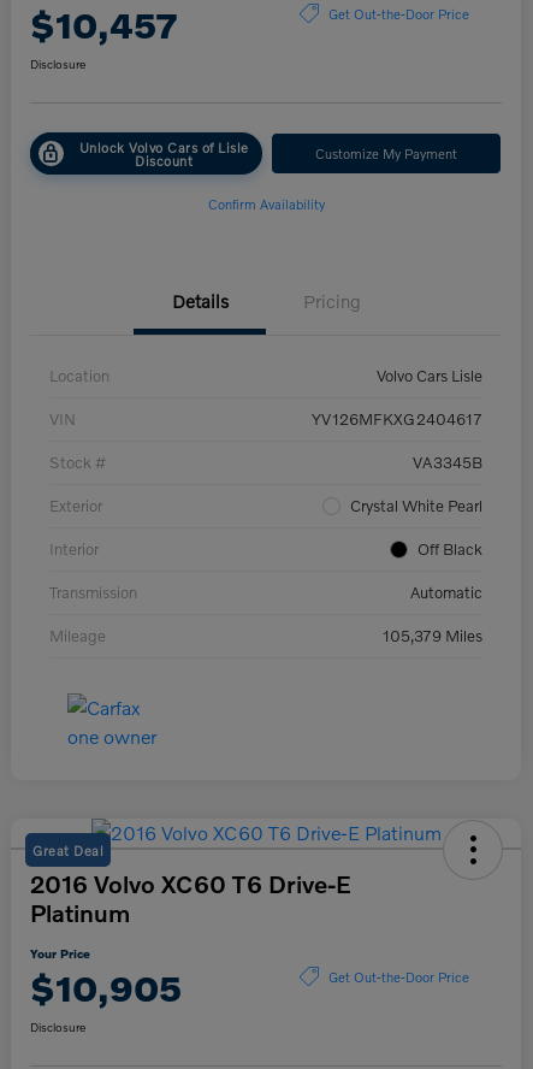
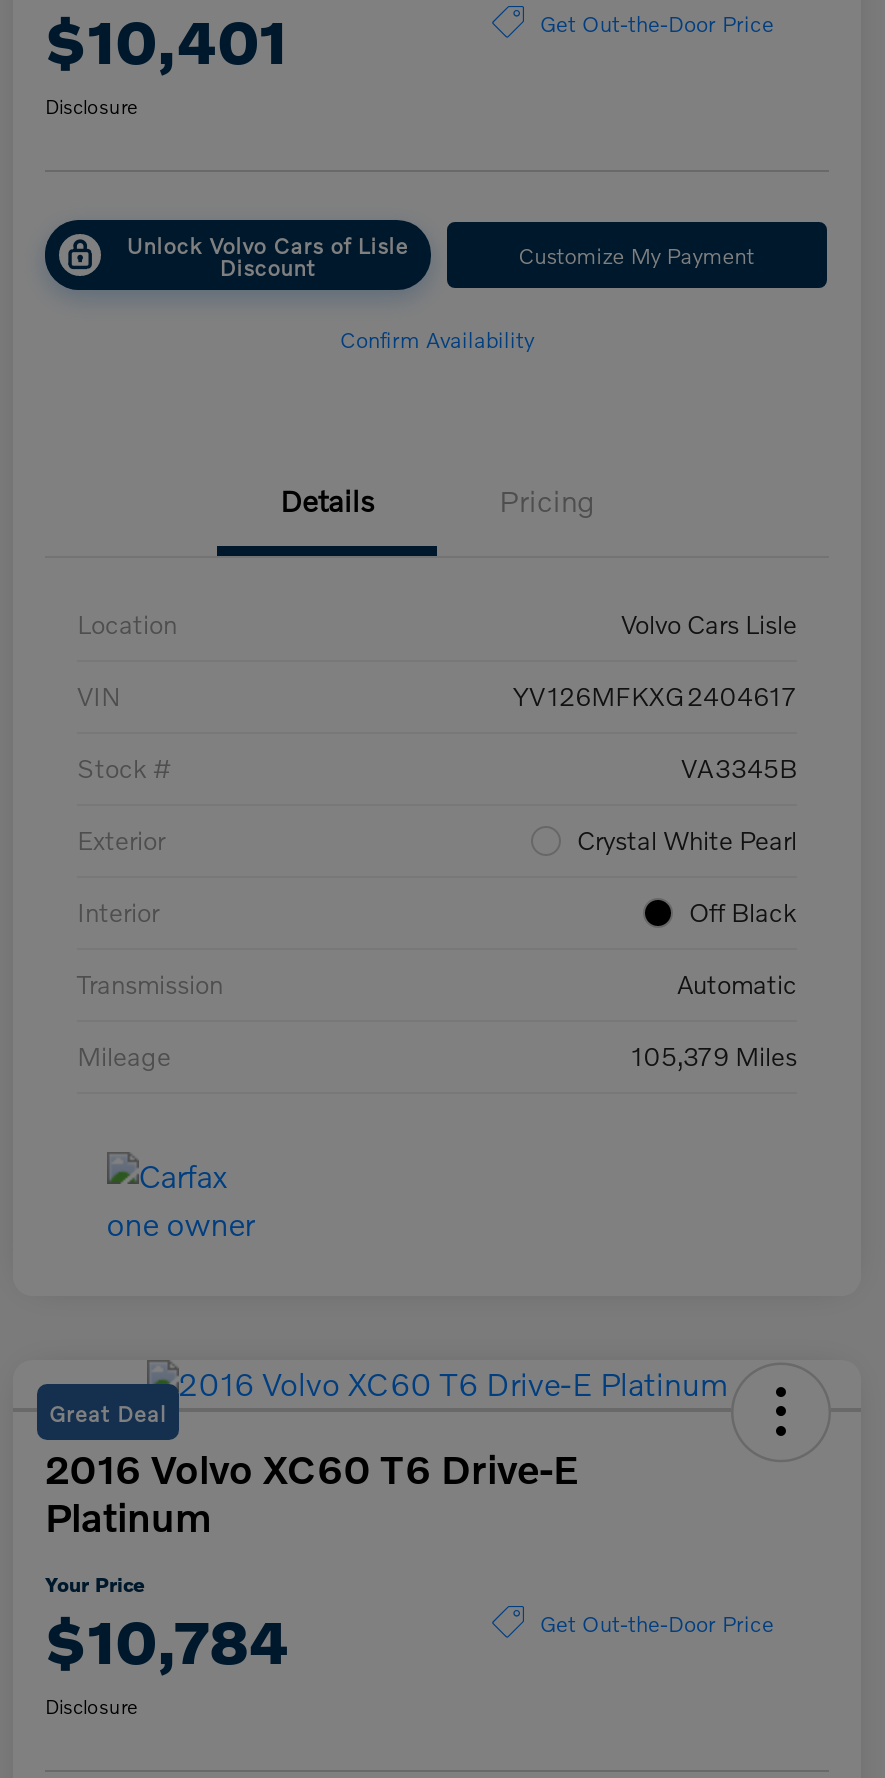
- $10,457
+ $10,401

- $10,905
+ $10,784
